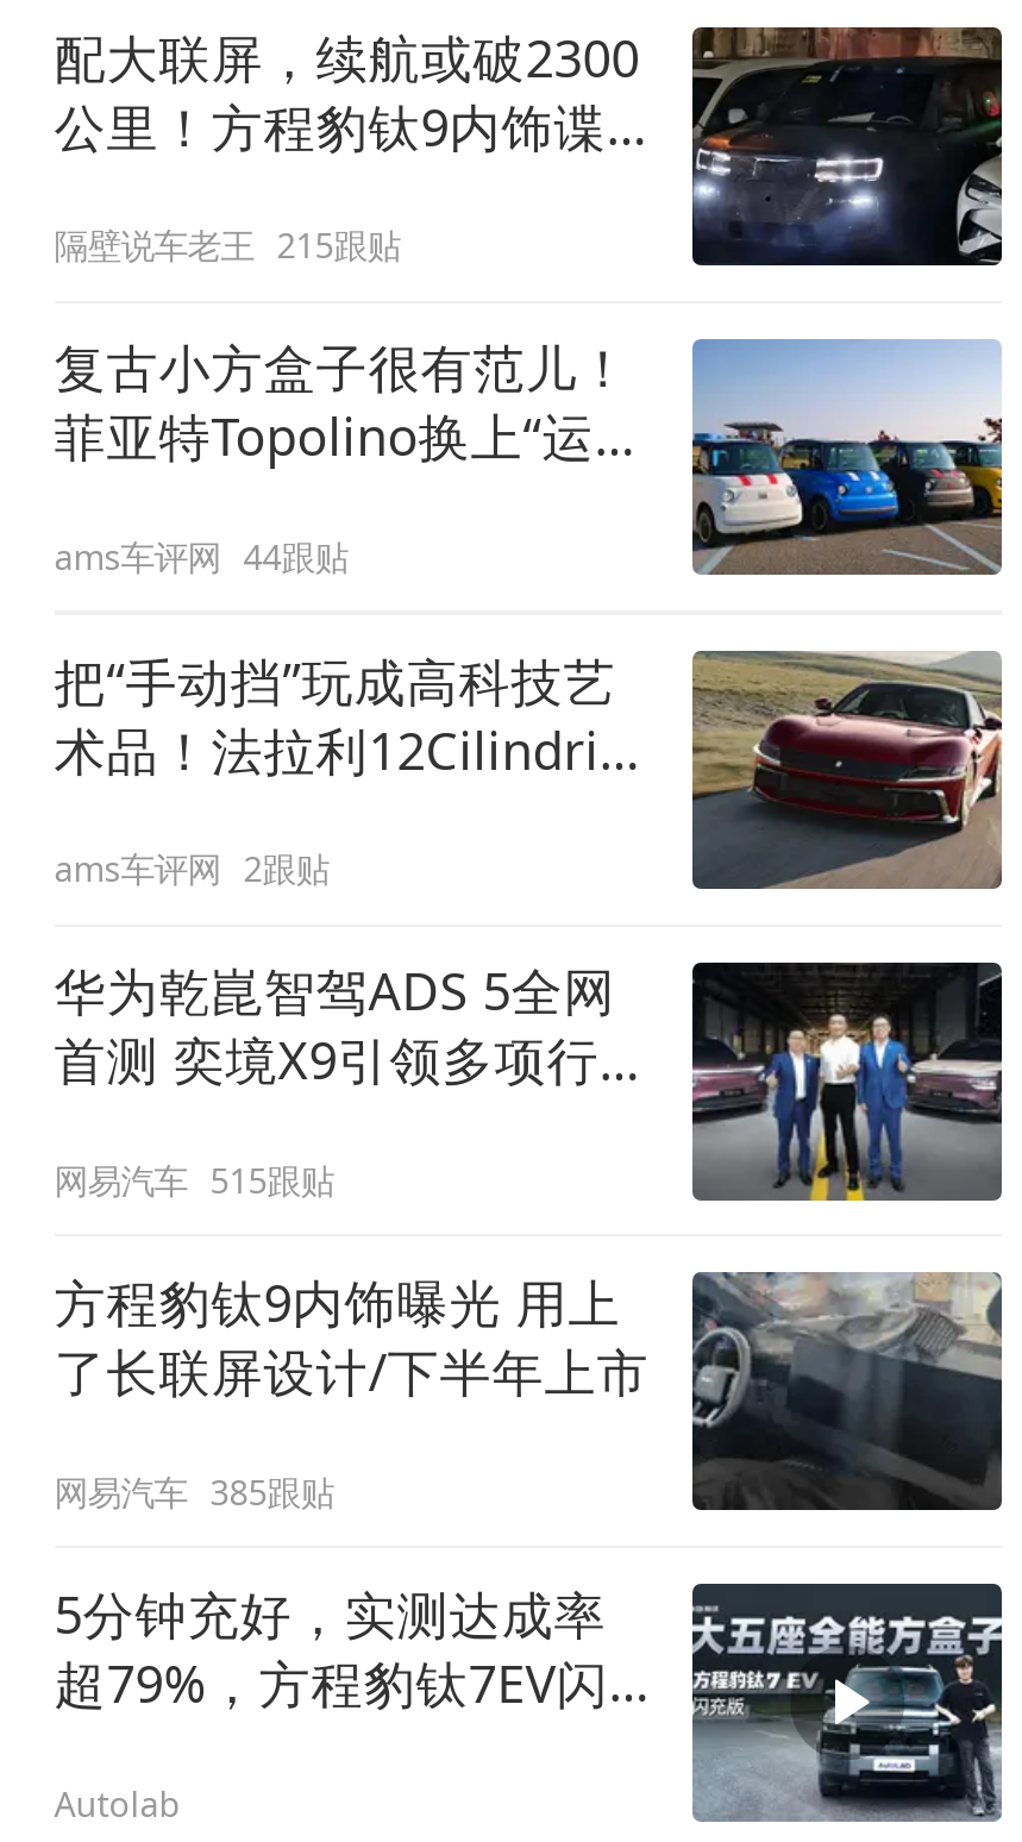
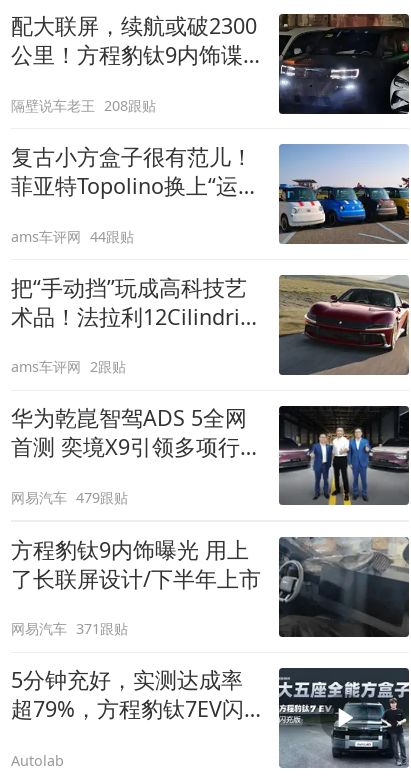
- 隔壁说车老王 215跟贴
+ 隔壁说车老王 208跟贴

- 网易汽车 515跟贴
+ 网易汽车 479跟贴

- 网易汽车 385跟贴
+ 网易汽车 371跟贴
